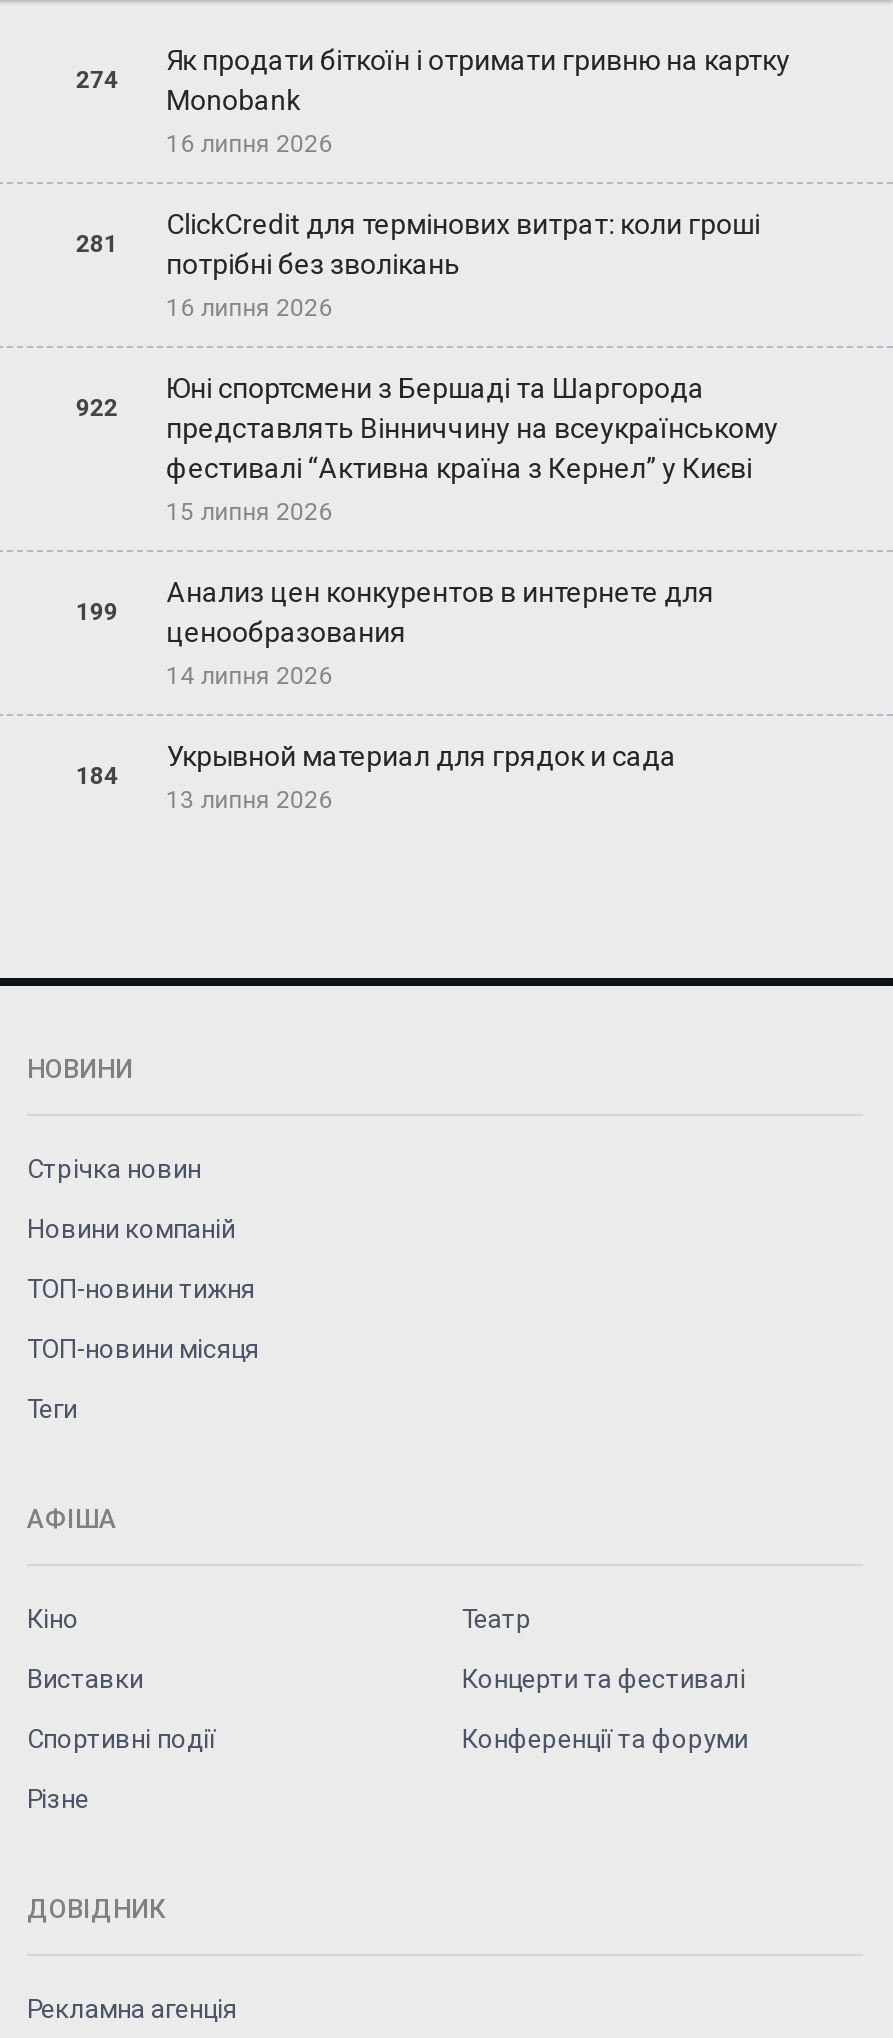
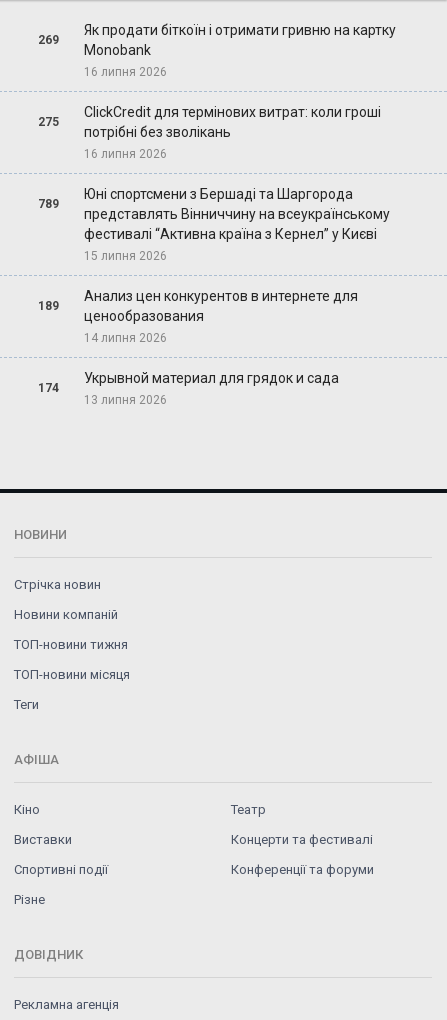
- 274
+ 269

- 281
+ 275

- 922
+ 789

- 199
+ 189

- 184
+ 174
